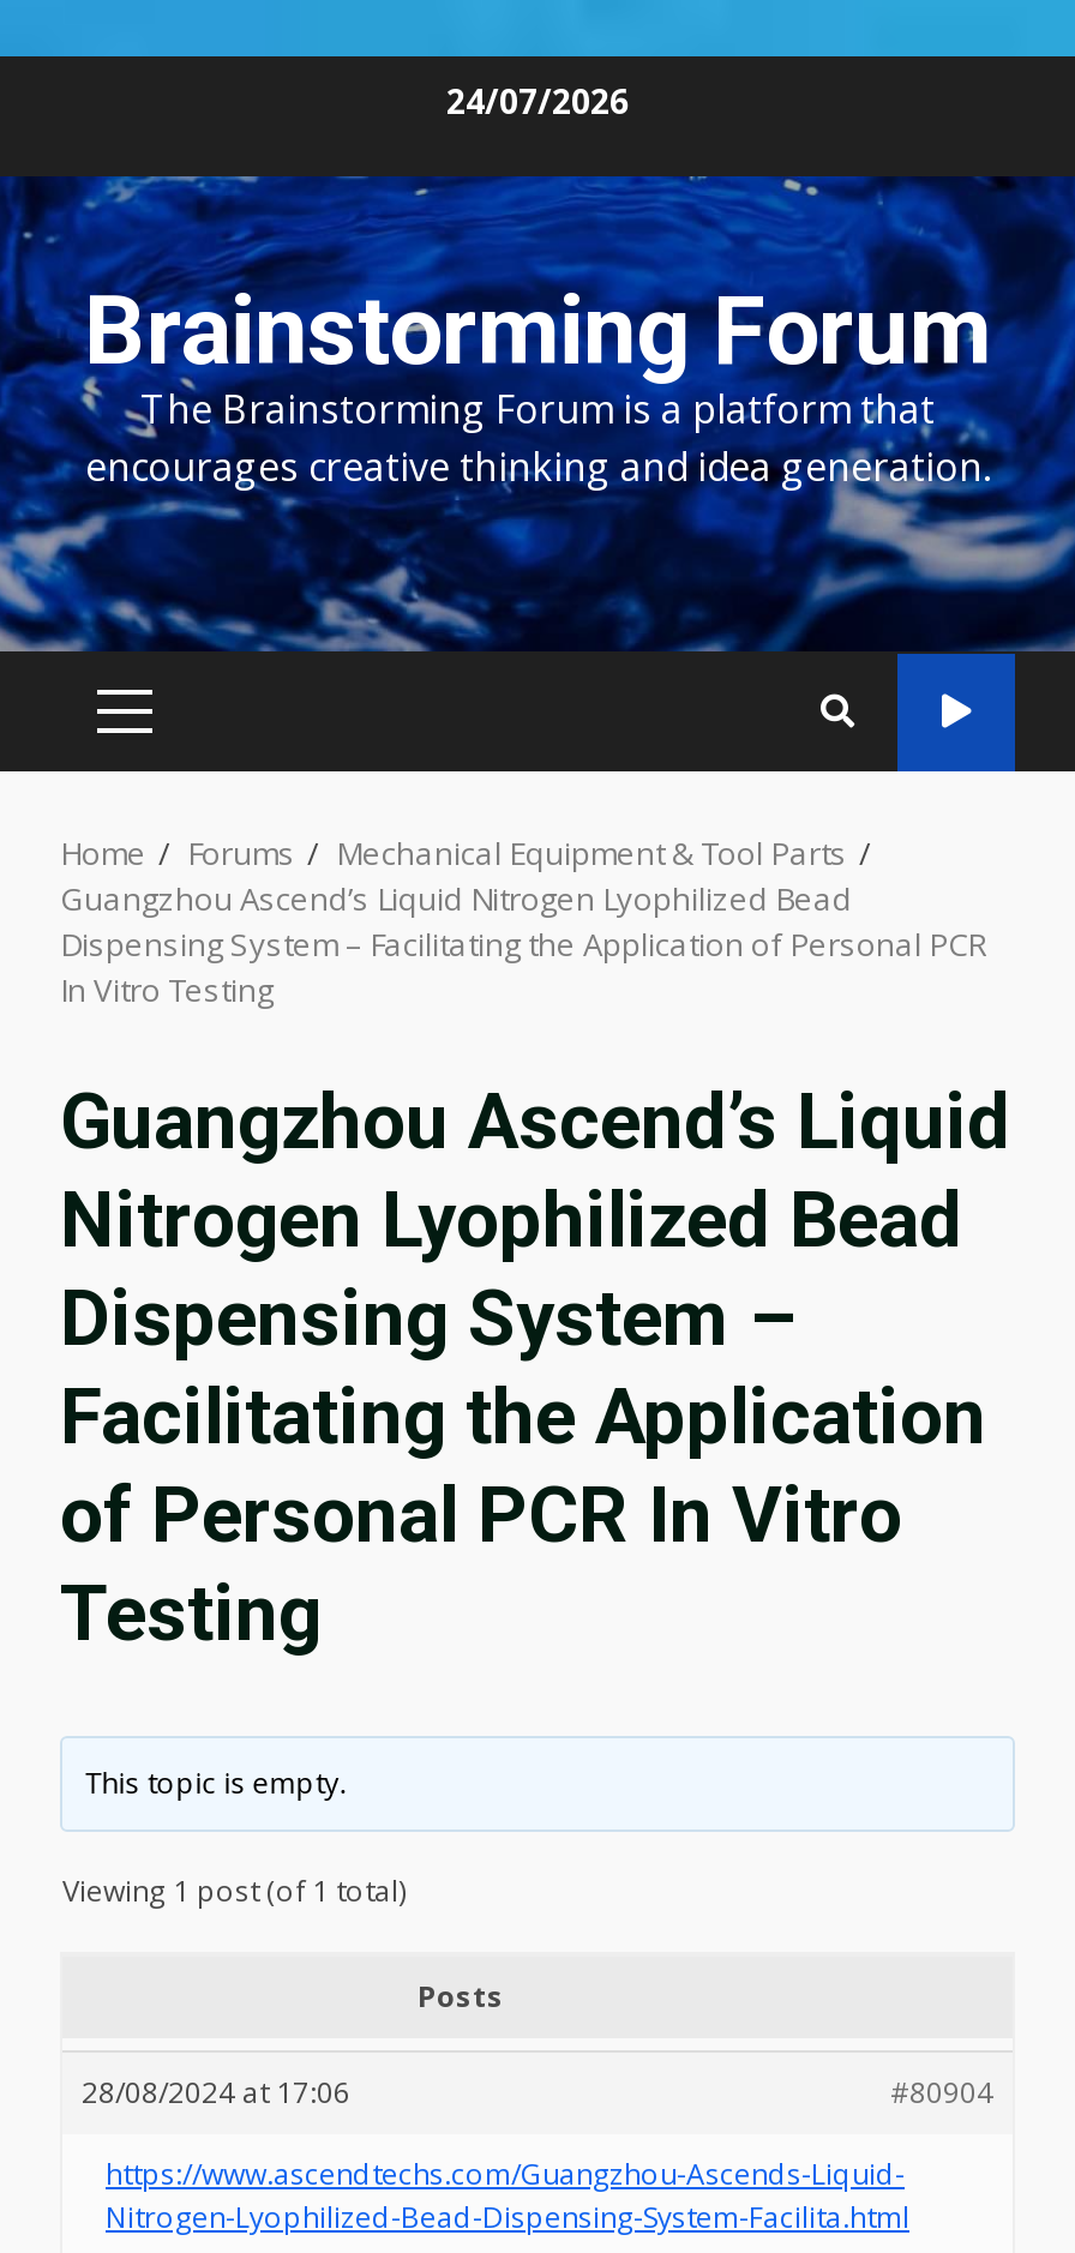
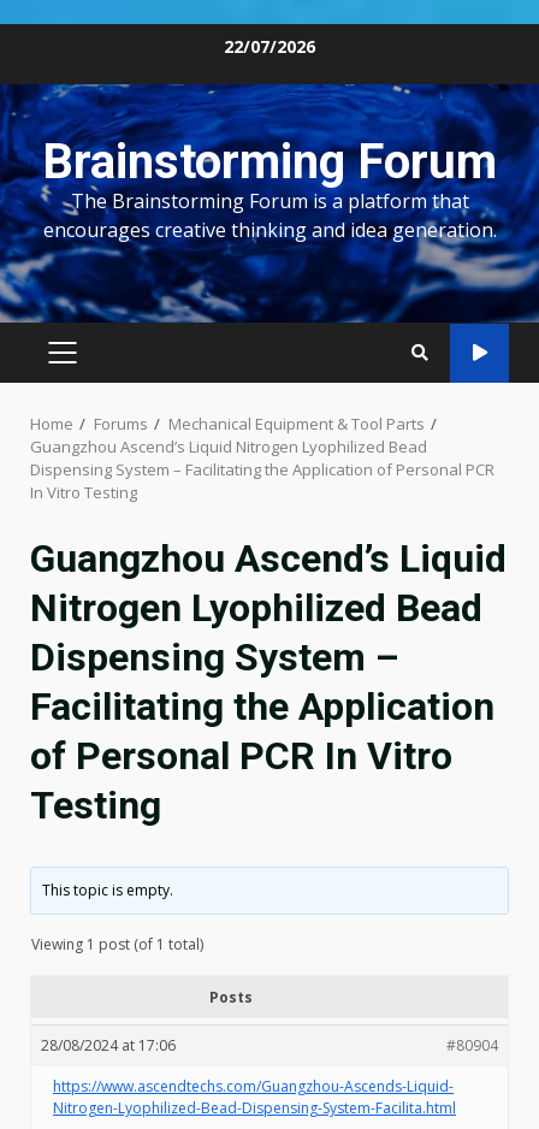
- 24/07/2026
+ 22/07/2026
